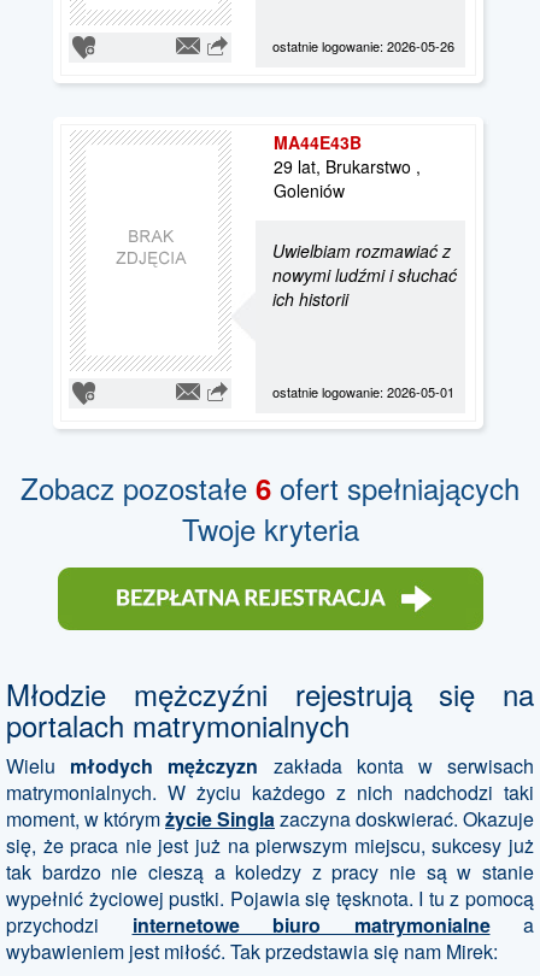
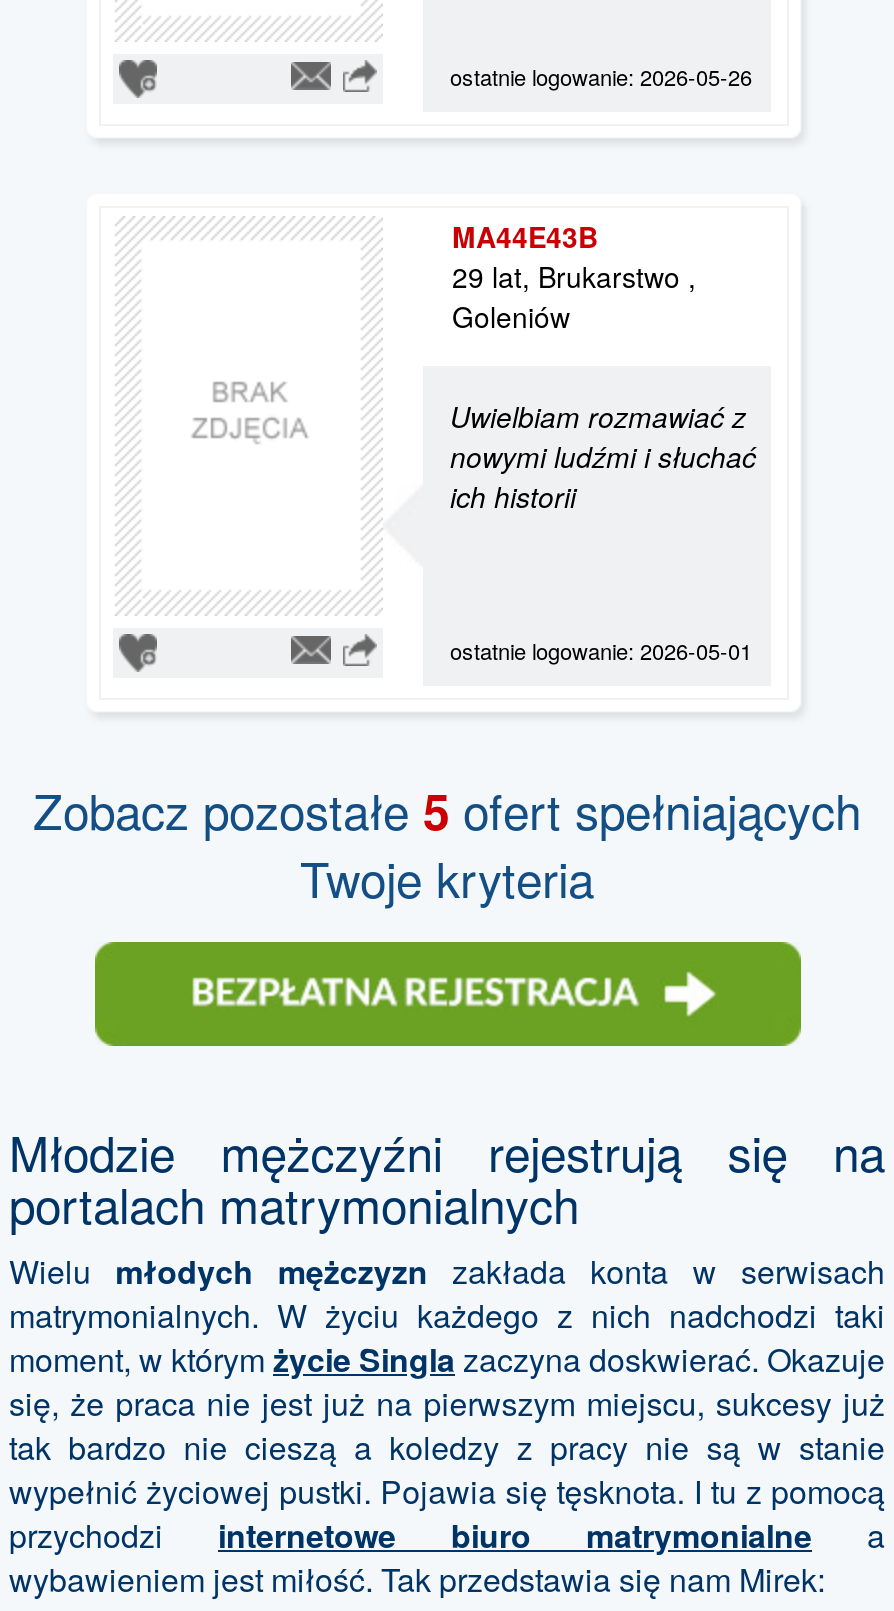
- Zobacz pozostałe 6 ofert spełniających
+ Zobacz pozostałe 5 ofert spełniających
